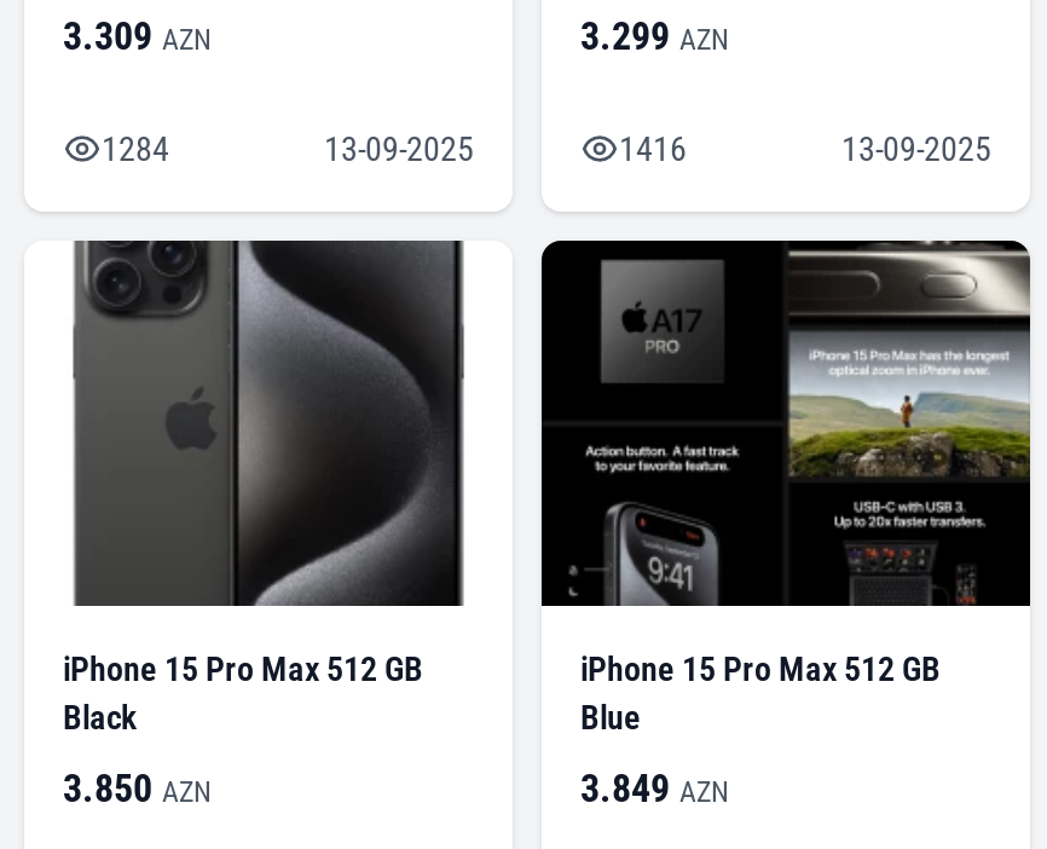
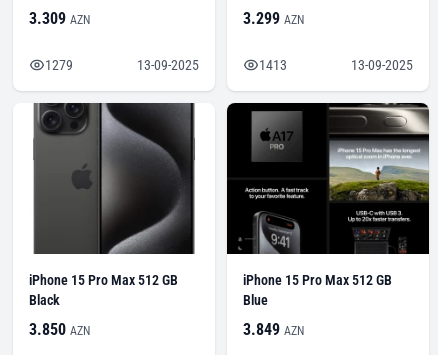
- 1284
+ 1279

- 1416
+ 1413
